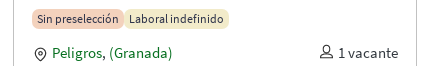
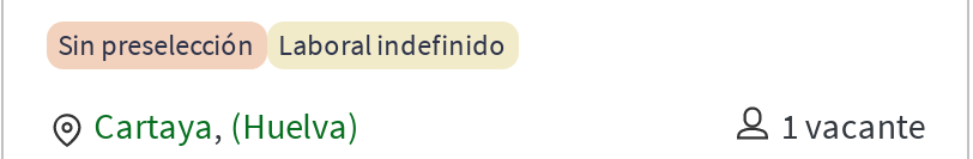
- Peligros, (Granada)
+ Cartaya, (Huelva)
